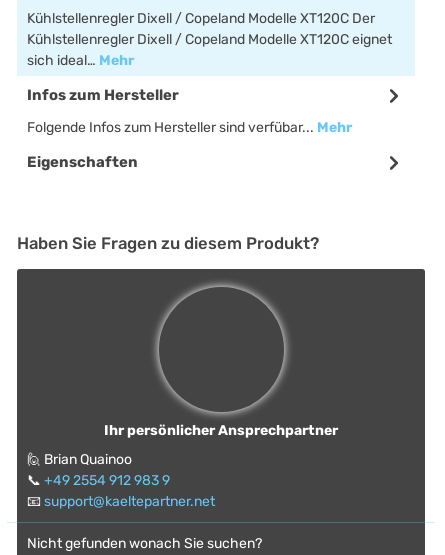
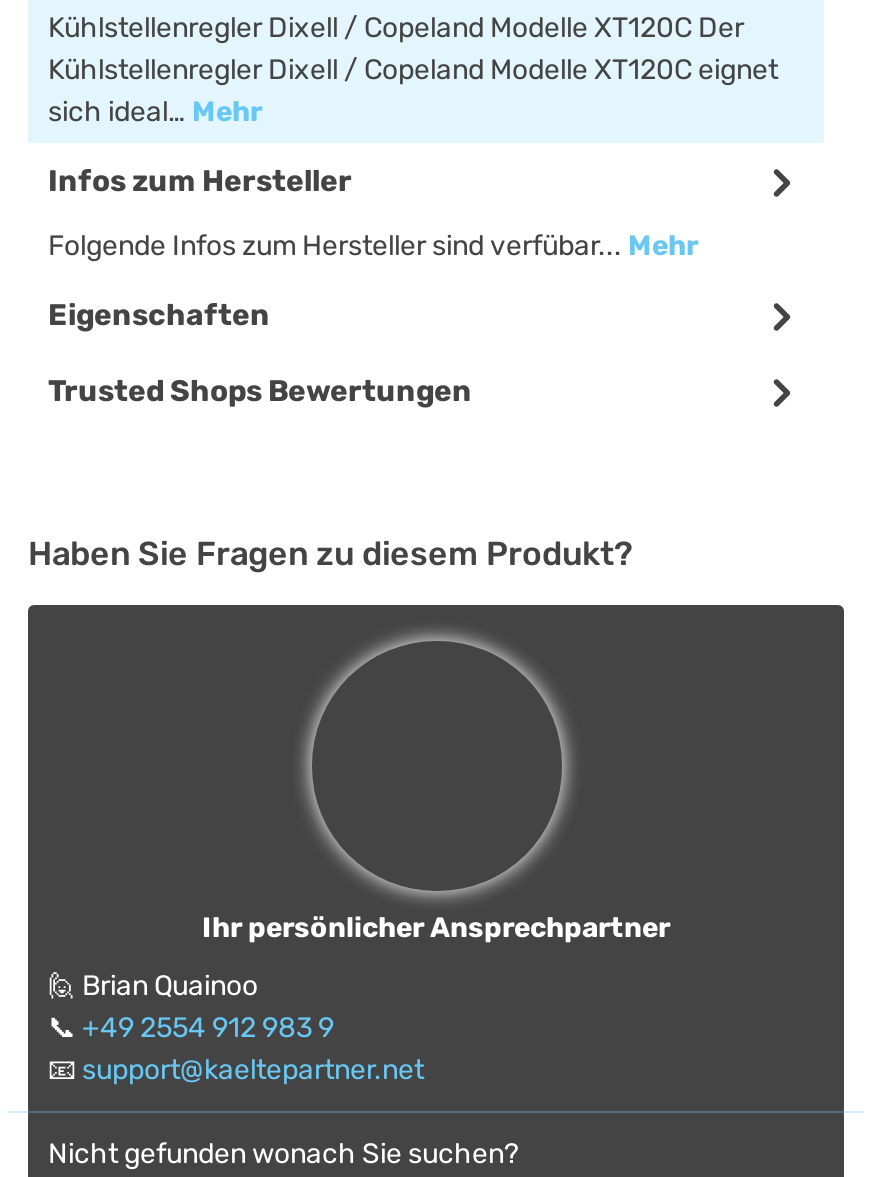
+ Trusted Shops Bewertungen
